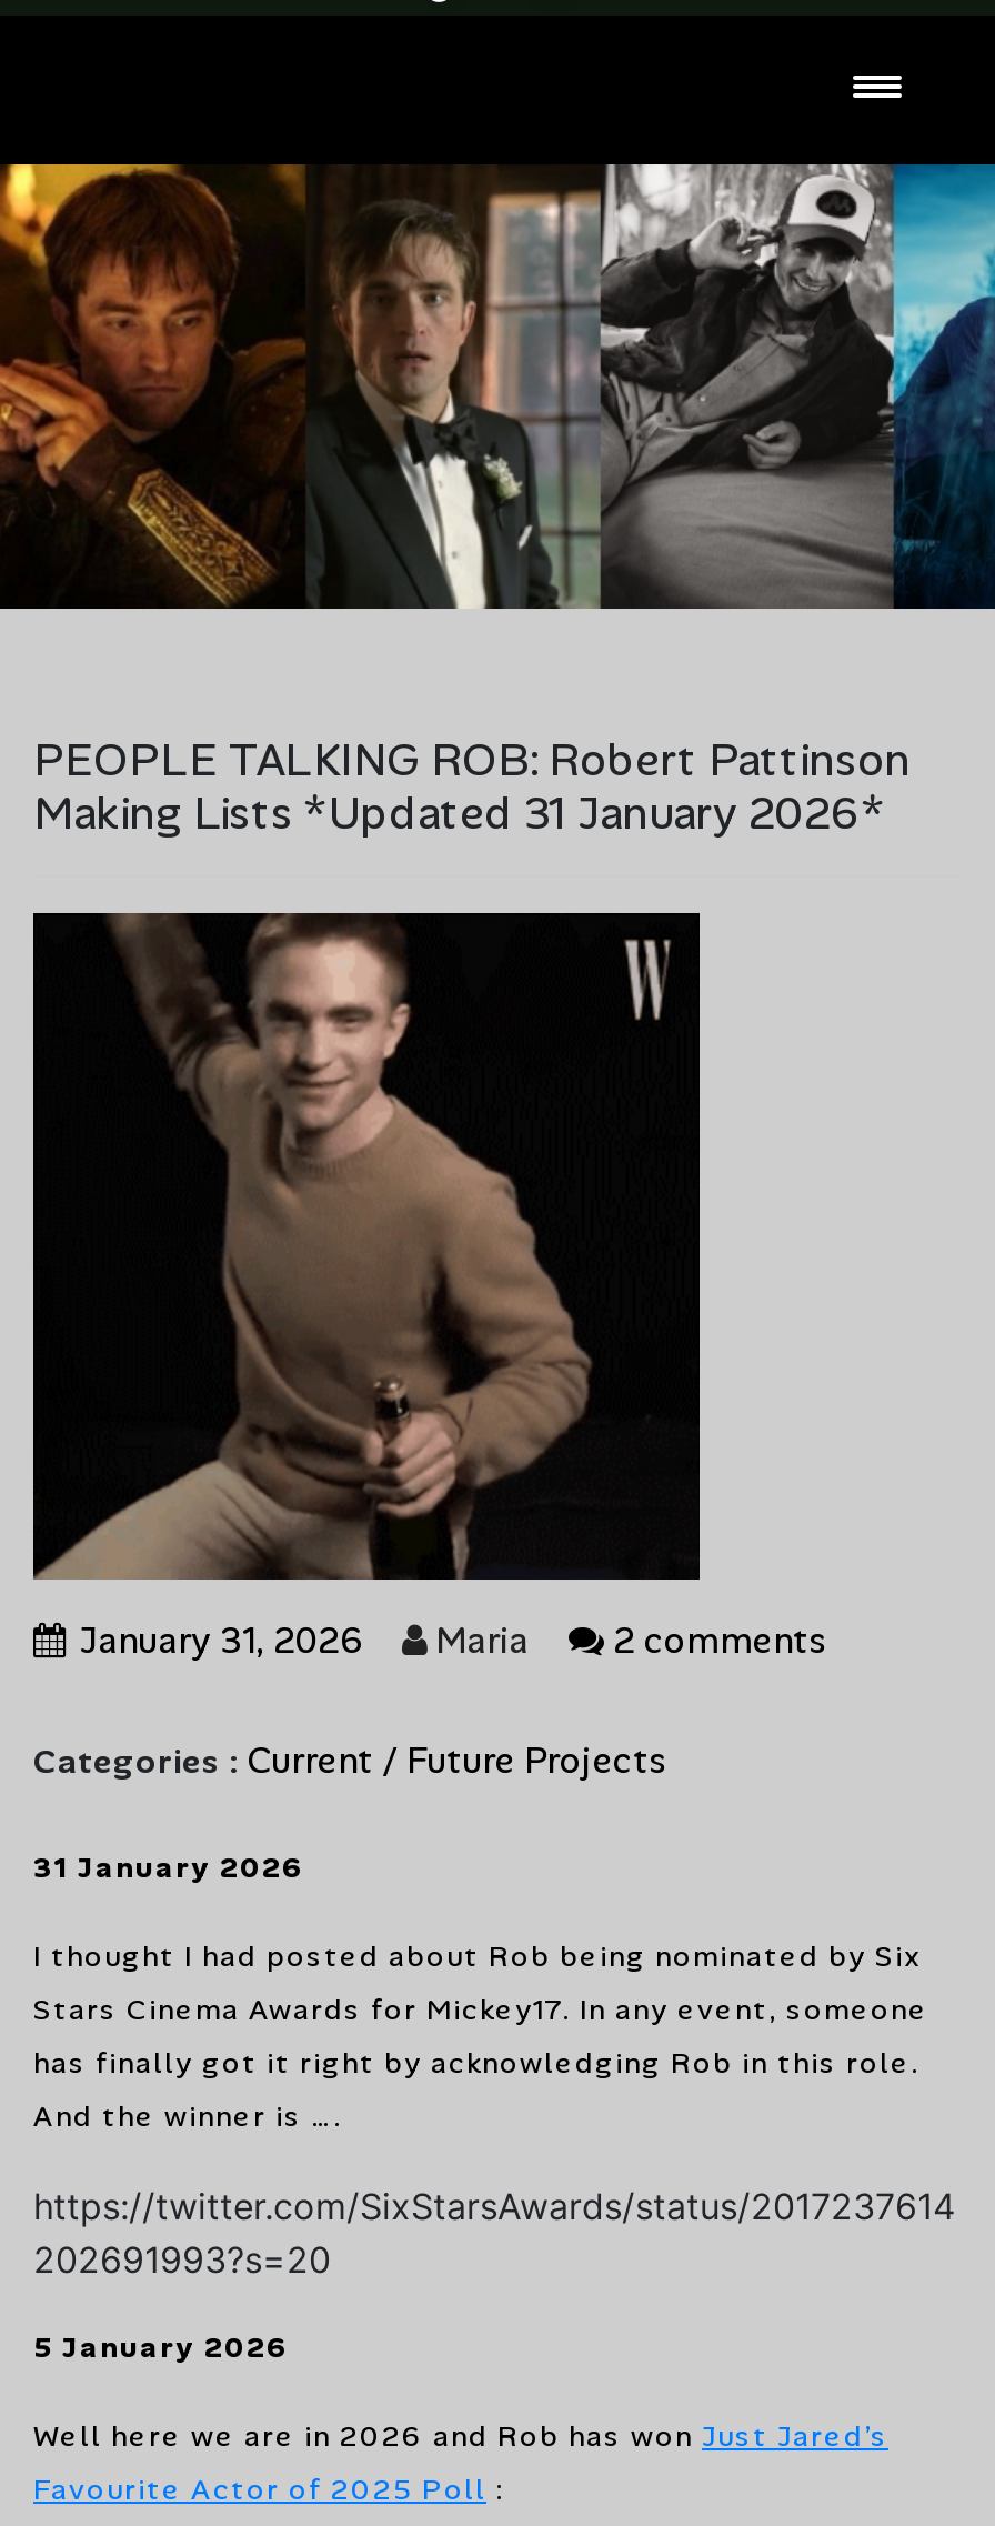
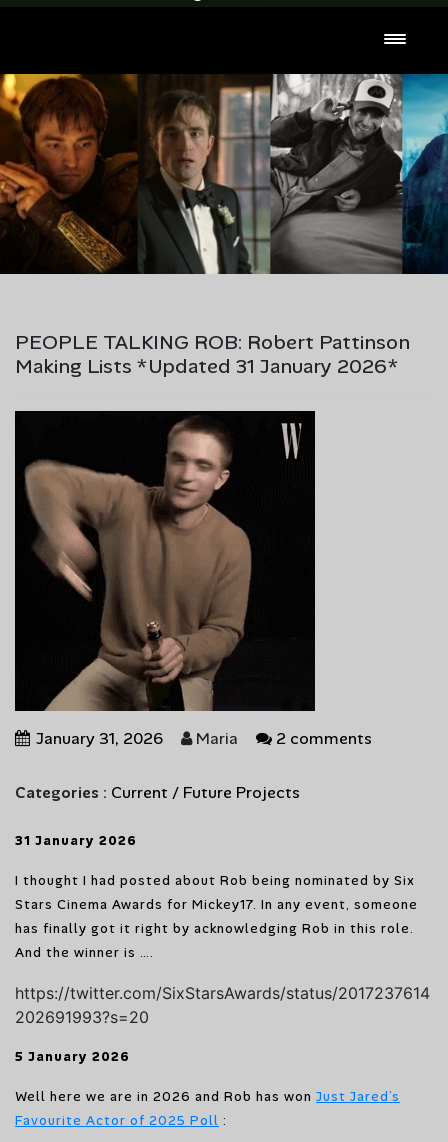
- [image]
+ [image]
